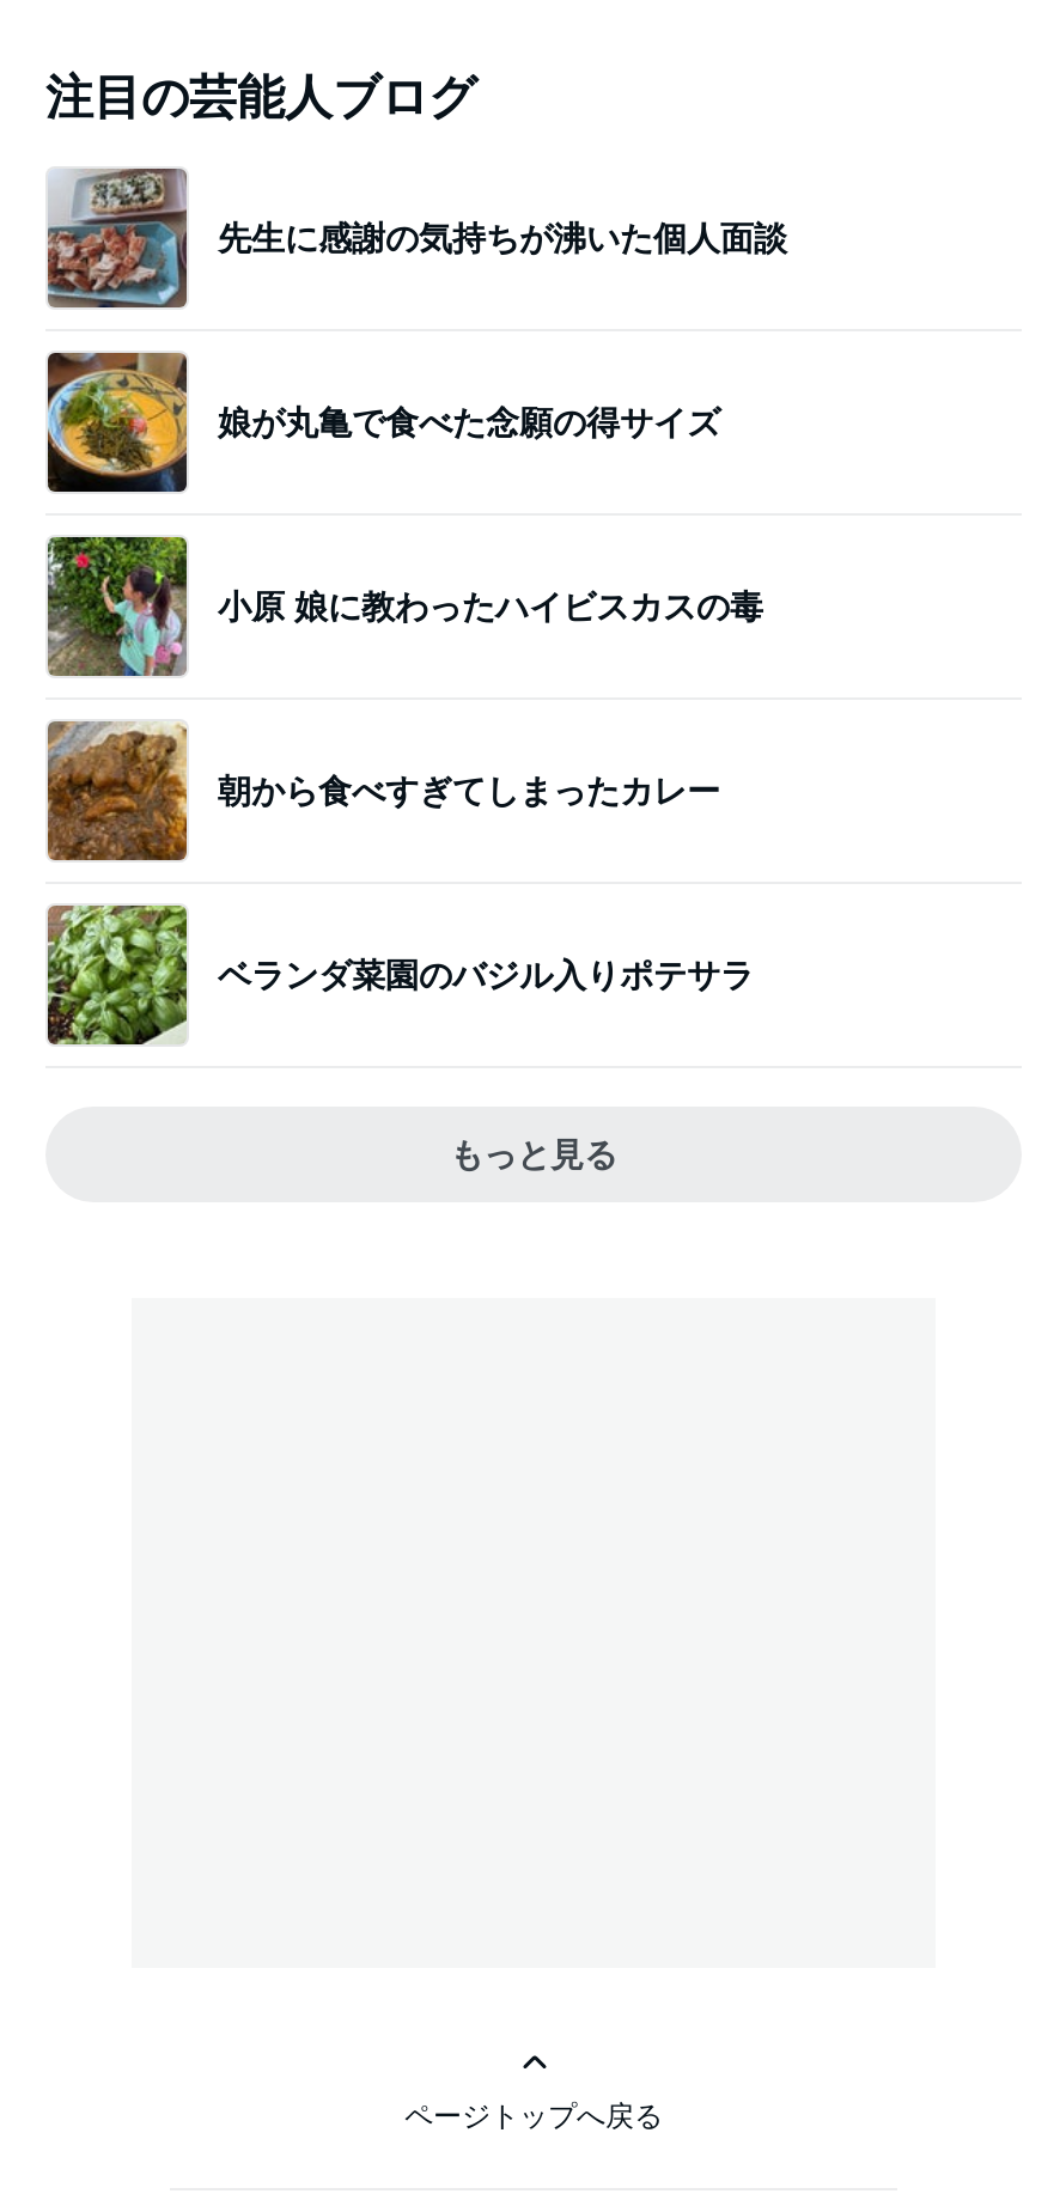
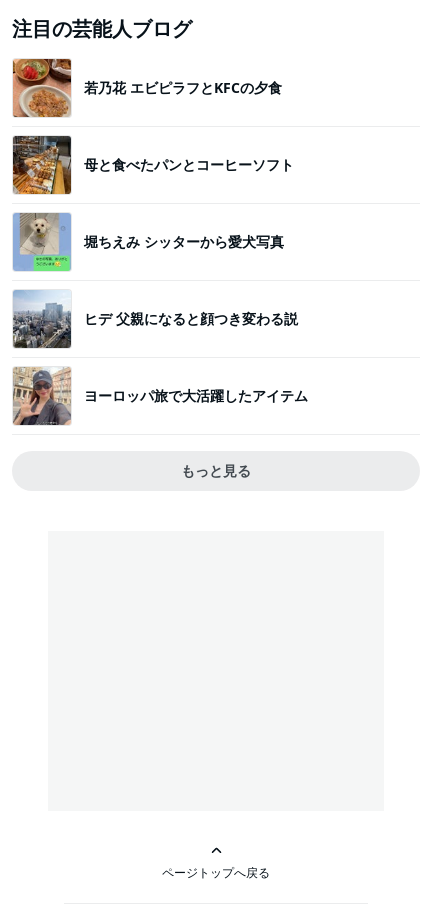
- [image]
- 先生に感謝の気持ちが沸いた個人面談
+ [image]
+ 若乃花 エビピラフとKFCの夕食

- [image]
- 娘が丸亀で食べた念願の得サイズ
+ [image]
+ 母と食べたパンとコーヒーソフト

- [image]
- 小原 娘に教わったハイビスカスの毒
+ [image]
+ 堀ちえみ シッターから愛犬写真

- [image]
- 朝から食べすぎてしまったカレー
+ [image]
+ ヒデ 父親になると顔つき変わる説

- [image]
- ベランダ菜園のバジル入りポテサラ
+ [image]
+ ヨーロッパ旅で大活躍したアイテム
